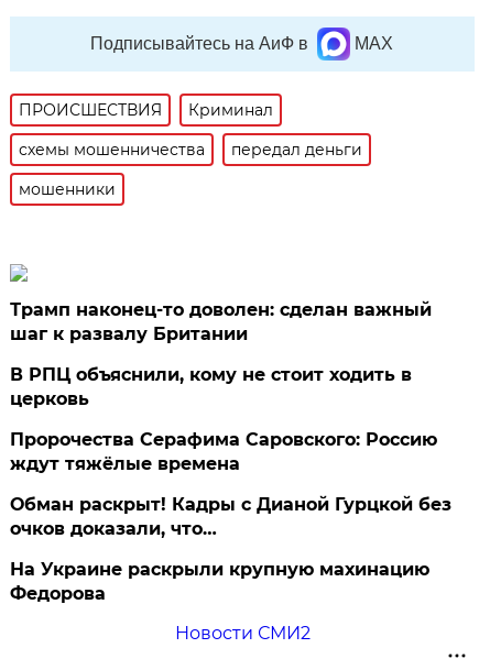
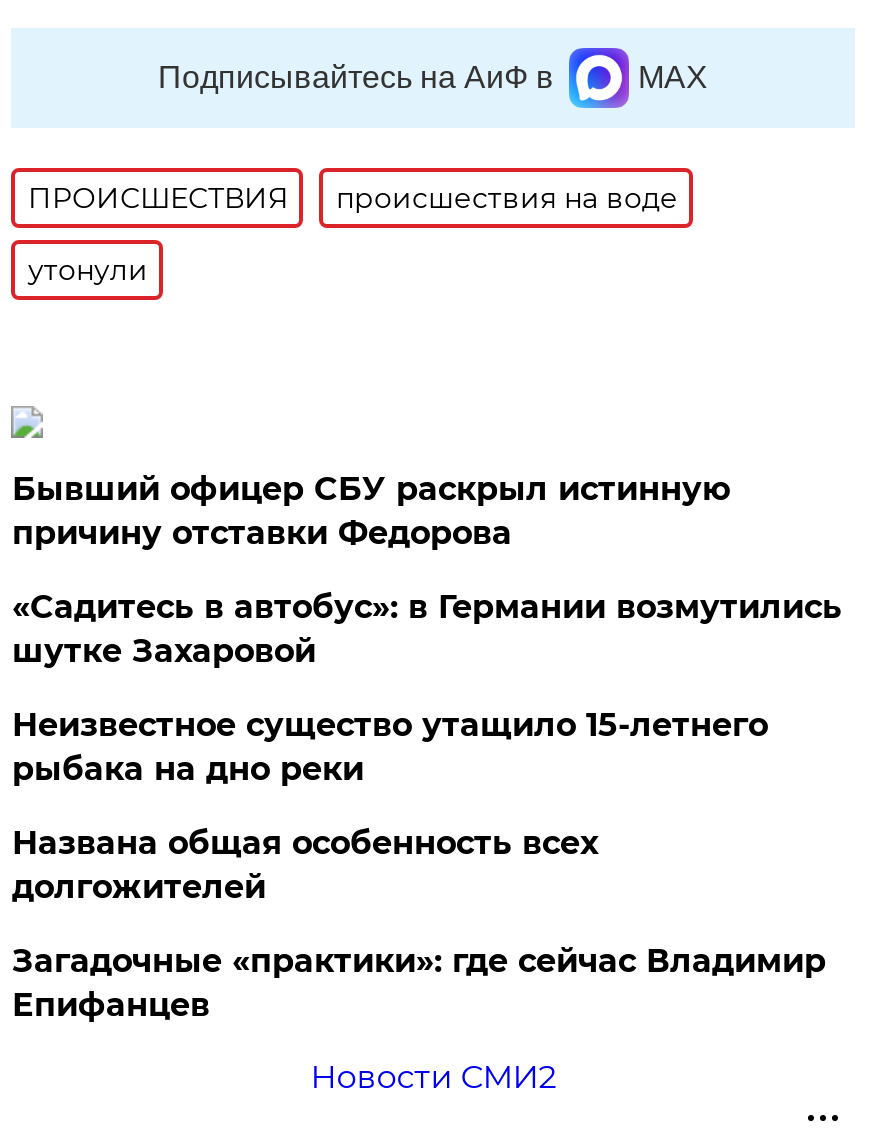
- Криминал
- схемы мошенничества
- передал деньги
- мошенники
+ происшествия на воде
+ утонули

- Трамп наконец-то доволен: сделан важный
- шаг к развалу Британии
- В РПЦ объяснили, кому не стоит ходить в
- церковь
- Пророчества Серафима Саровского: Россию
- ждут тяжёлые времена
- Обман раскрыт! Кадры с Дианой Гурцкой без
- очков доказали, что…
- На Украине раскрыли крупную махинацию
- Федорова
+ Бывший офицер СБУ раскрыл истинную
+ причину отставки Федорова
+ «Садитесь в автобус»: в Германии возмутились
+ шутке Захаровой
+ Неизвестное существо утащило 15-летнего
+ рыбака на дно реки
+ Названа общая особенность всех
+ долгожителей
+ Загадочные «практики»: где сейчас Владимир
+ Епифанцев
